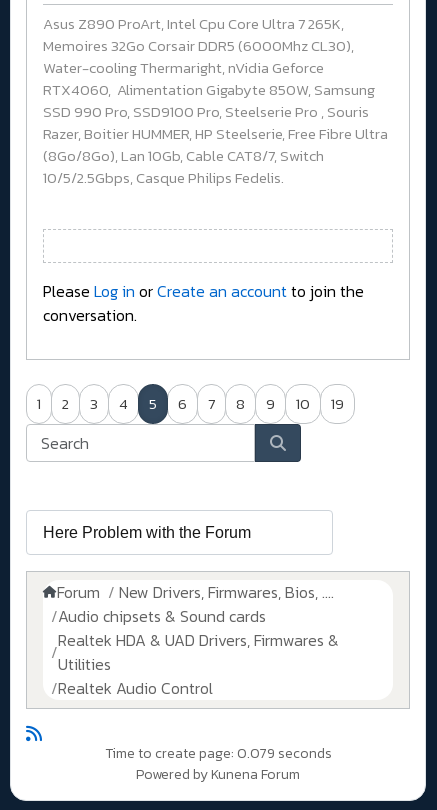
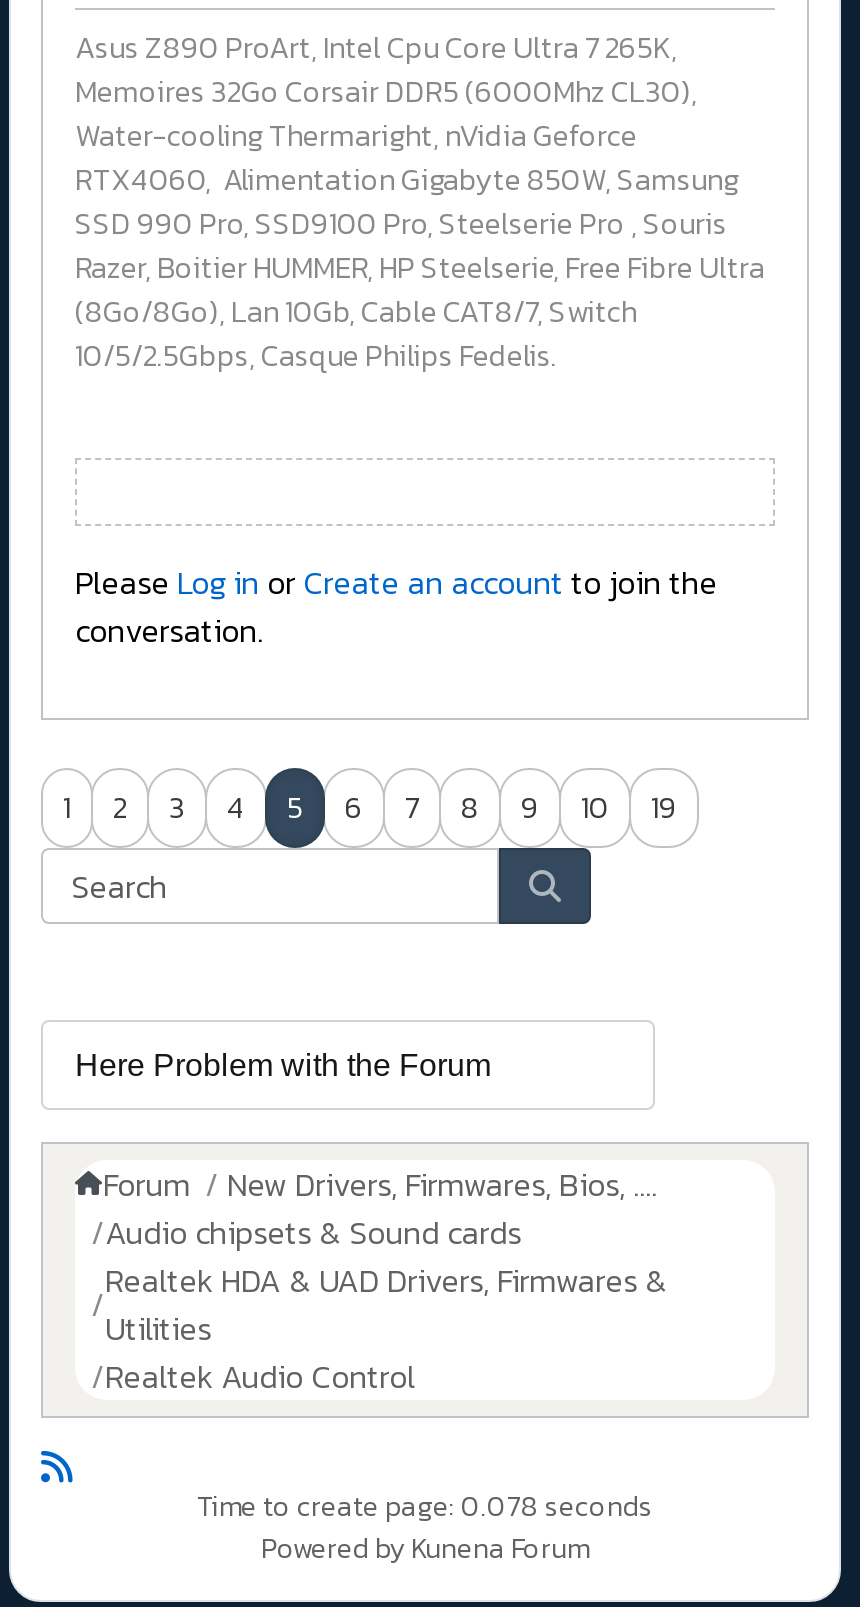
- Time to create page: 0.079 seconds
+ Time to create page: 0.078 seconds
